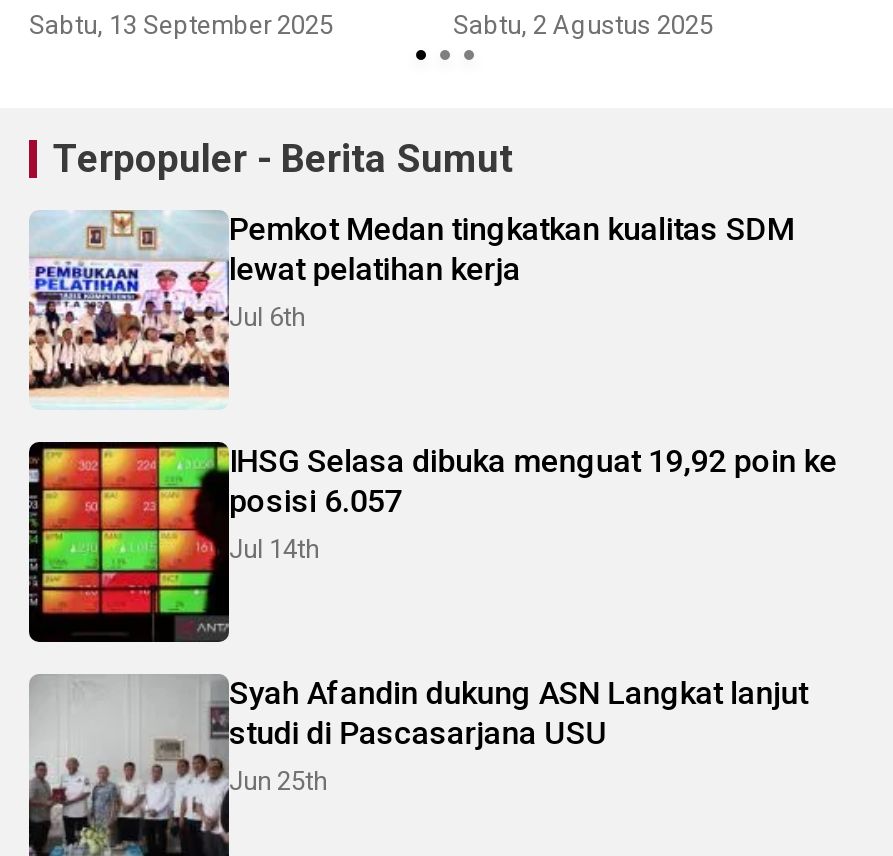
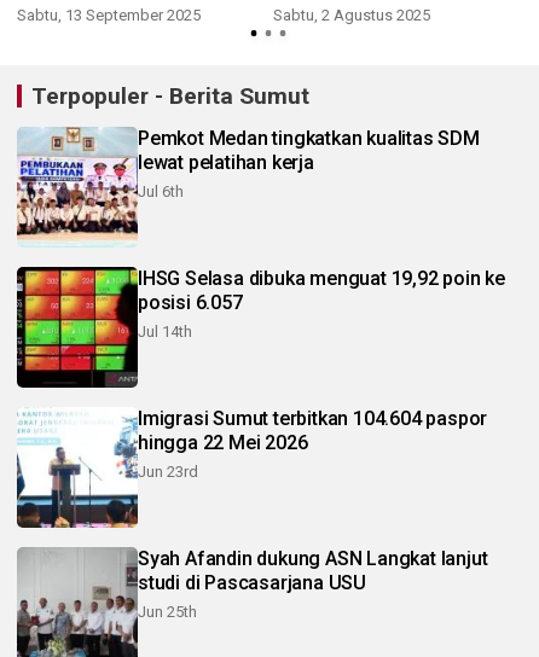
+ [image]
+ Imigrasi Sumut terbitkan 104.604 paspor
+ hingga 22 Mei 2026
+ Jun 23rd
